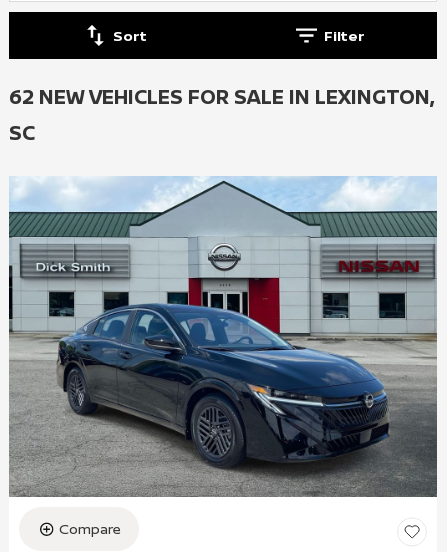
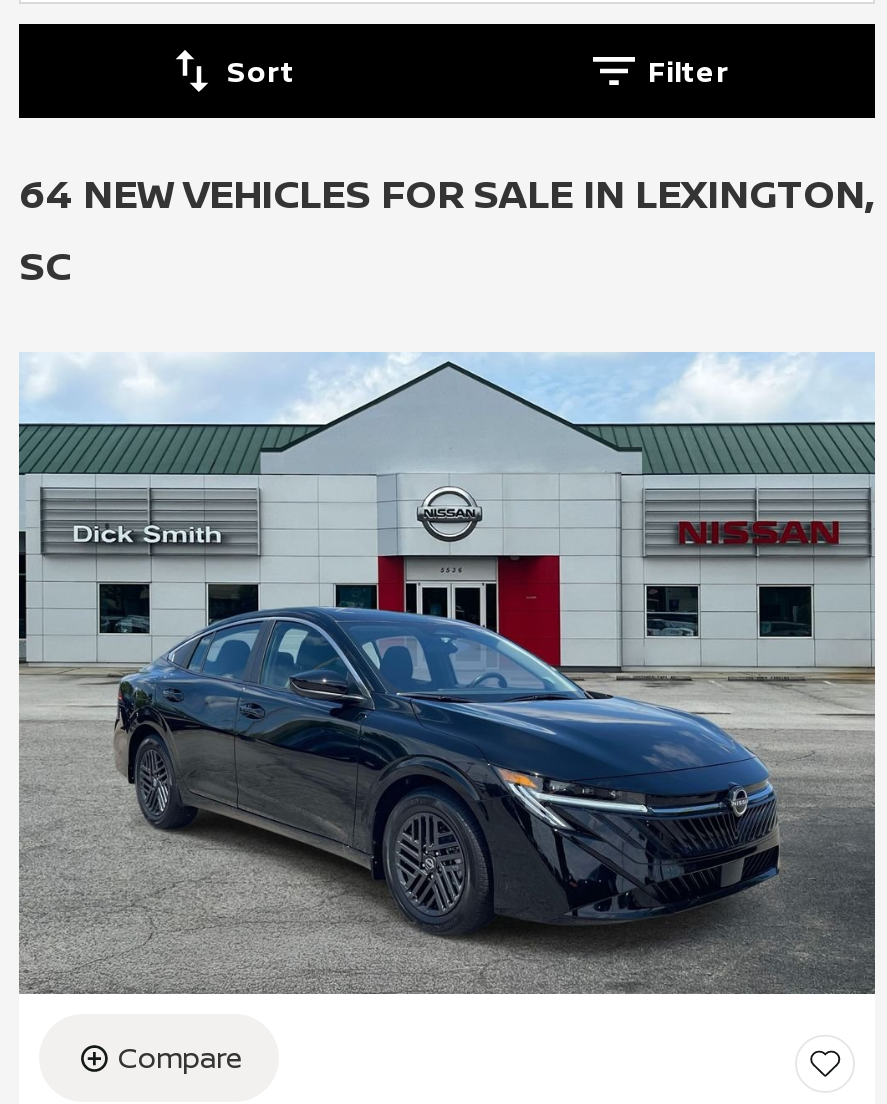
- 62 NEW VEHICLES FOR SALE IN LEXINGTON,
+ 64 NEW VEHICLES FOR SALE IN LEXINGTON,
